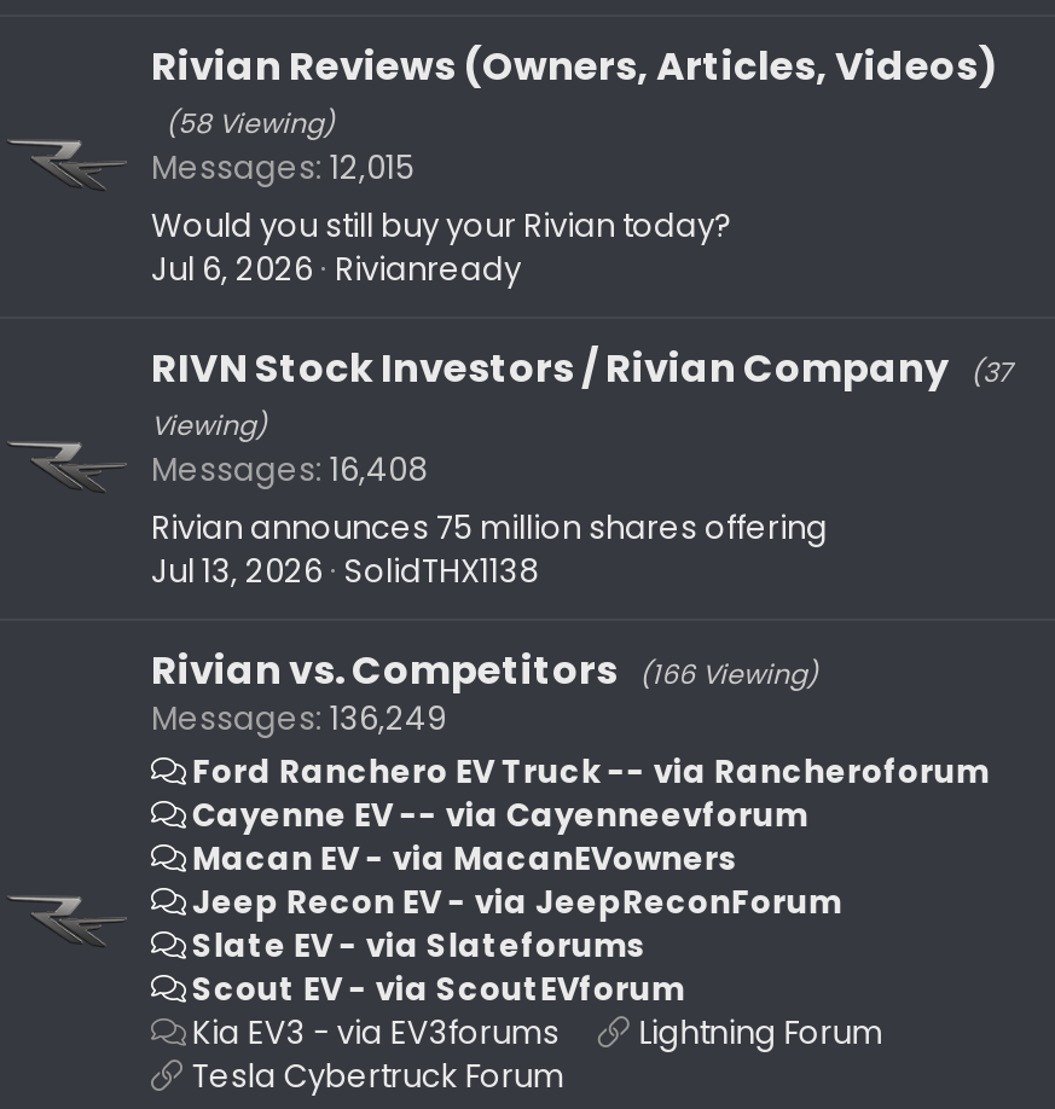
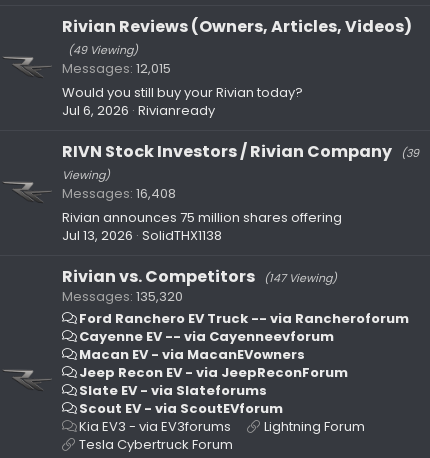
- (58 Viewing)
+ (49 Viewing)

- RIVN Stock Investors / Rivian Company (37
+ RIVN Stock Investors / Rivian Company (39

- Rivian vs. Competitors (166 Viewing)
+ Rivian vs. Competitors (147 Viewing)

- Messages 136,249
+ Messages 135,320
